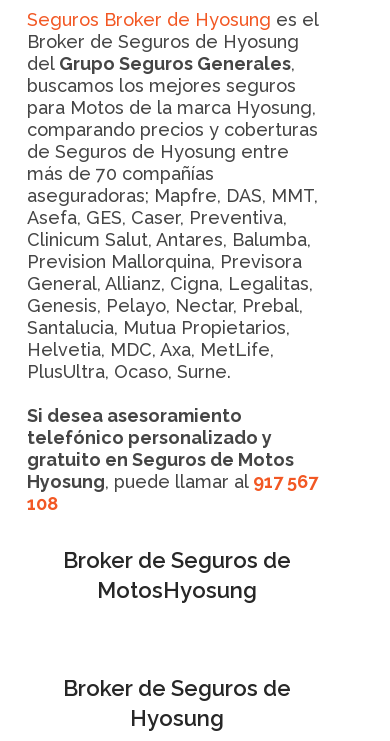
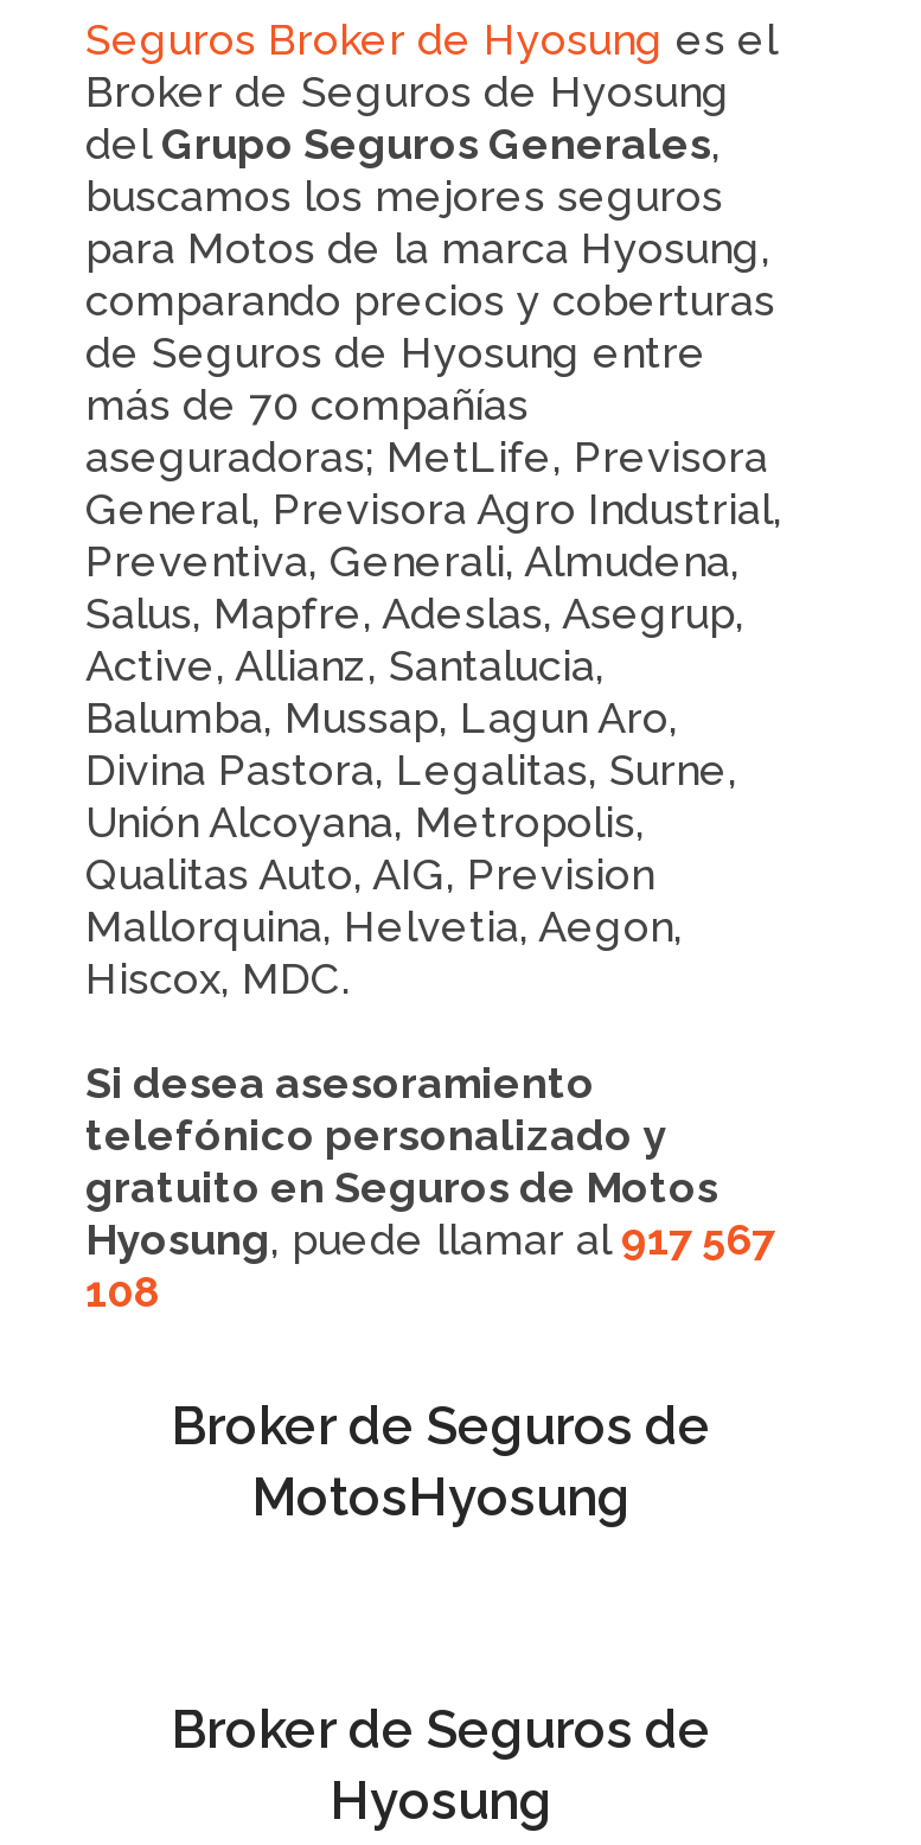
- aseguradoras; Mapfre, DAS, MMT,
- Asefa, GES, Caser, Preventiva,
- Clinicum Salut, Antares, Balumba,
- Prevision Mallorquina, Previsora
- General, Allianz, Cigna, Legalitas,
- Genesis, Pelayo, Nectar, Prebal,
- Santalucia, Mutua Propietarios,
- Helvetia, MDC, Axa, MetLife,
- PlusUltra, Ocaso, Surne.
+ aseguradoras; MetLife, Previsora
+ General, Previsora Agro Industrial,
+ Preventiva, Generali, Almudena,
+ Salus, Mapfre, Adeslas, Asegrup,
+ Active, Allianz, Santalucia,
+ Balumba, Mussap, Lagun Aro,
+ Divina Pastora, Legalitas, Surne,
+ Unión Alcoyana, Metropolis,
+ Qualitas Auto, AIG, Prevision
+ Mallorquina, Helvetia, Aegon,
+ Hiscox, MDC.
